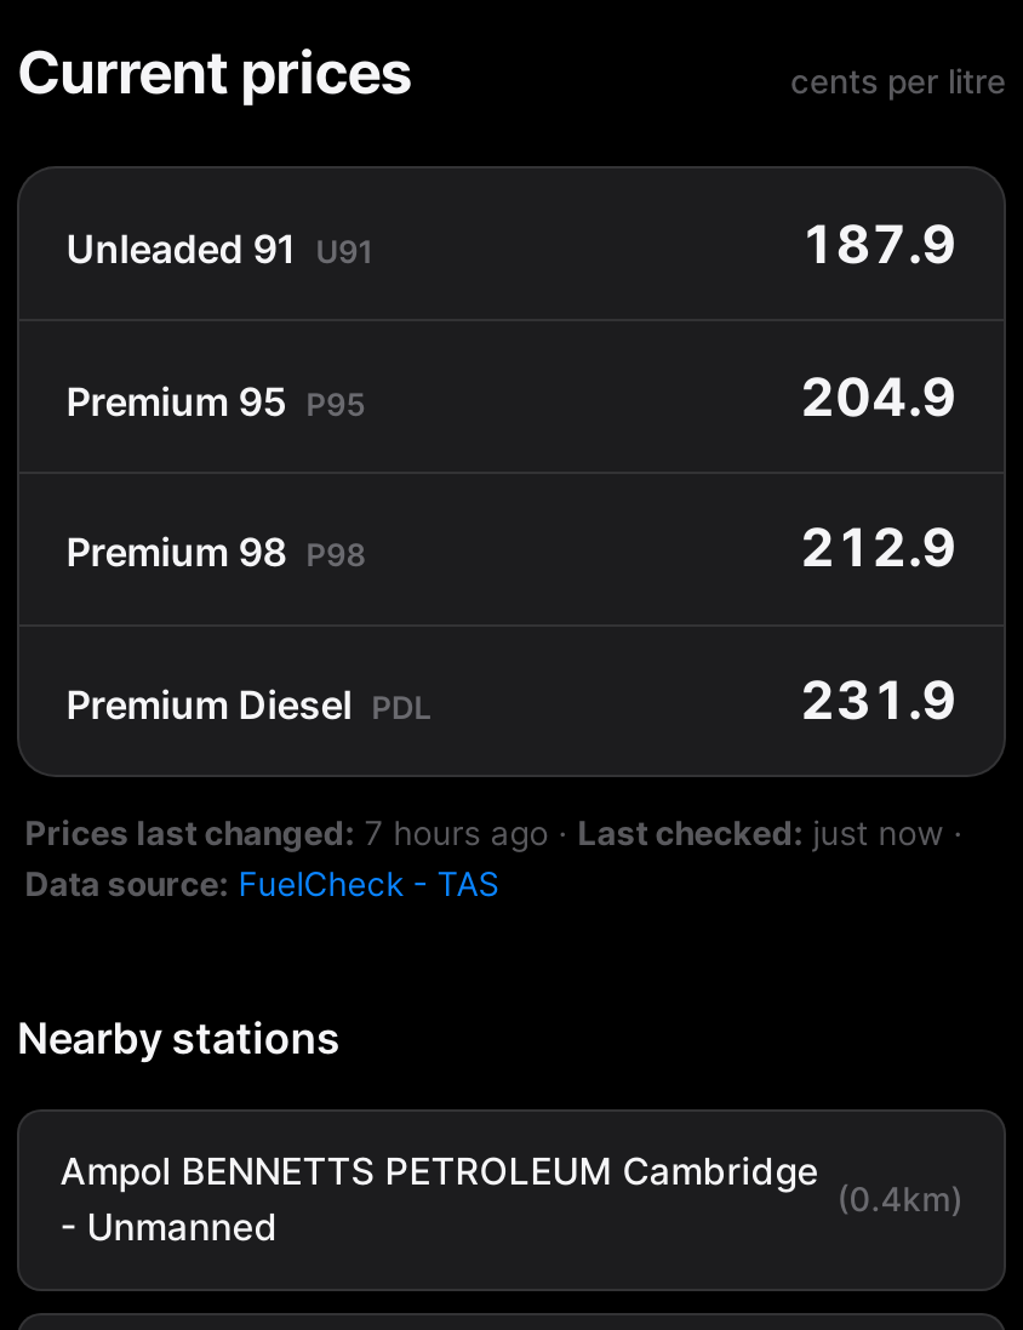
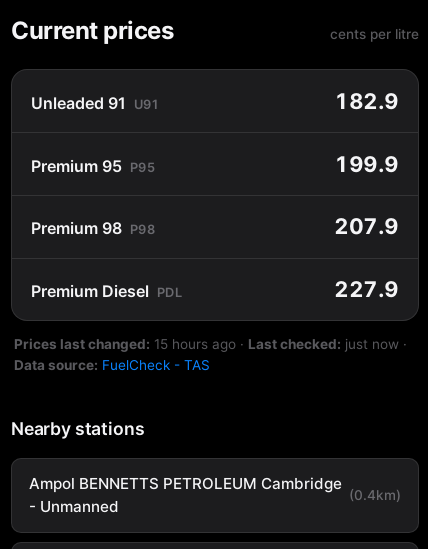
- 187.9
+ 182.9

- 204.9
+ 199.9

- 212.9
+ 207.9

- 231.9
+ 227.9

- Prices last changed: 7 hours ago · Last checked: just now ·
+ Prices last changed: 15 hours ago · Last checked: just now ·
